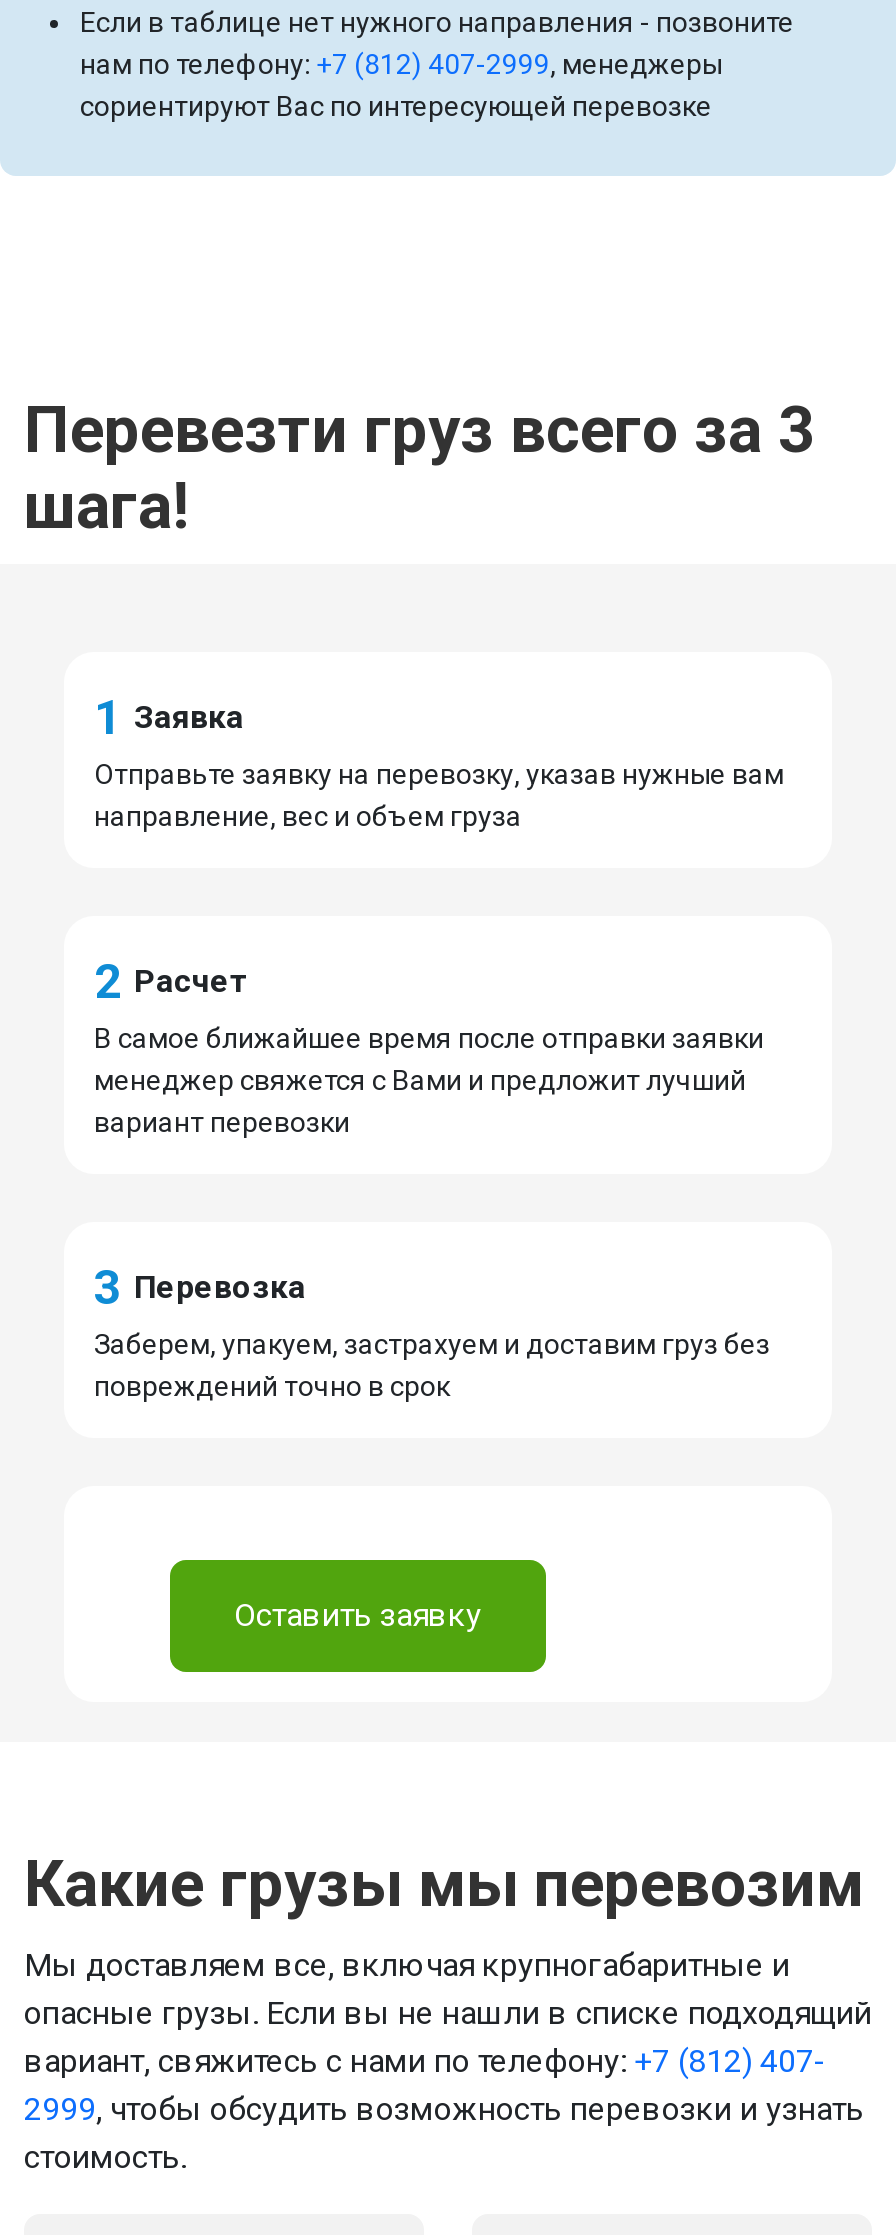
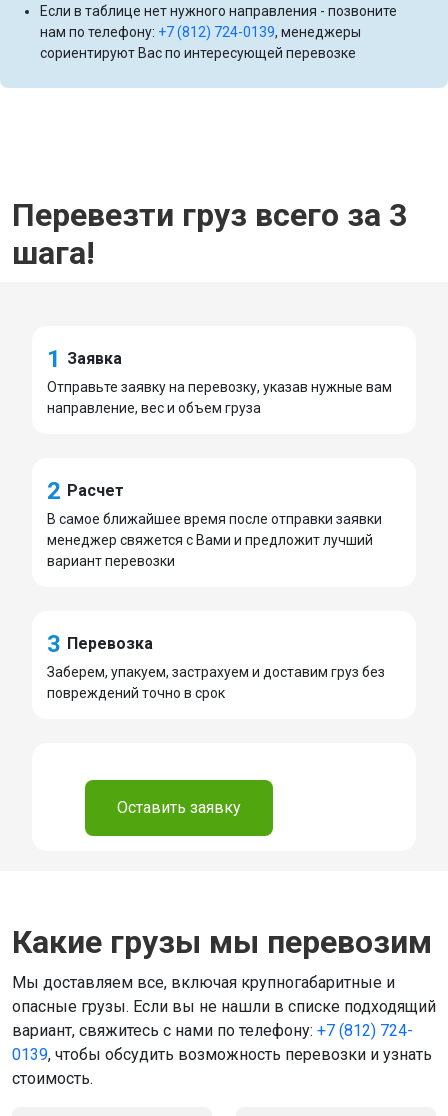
- нам по телефону: +7 (812) 407-2999, менеджеры
+ нам по телефону: +7 (812) 724-0139, менеджеры

- вариант, свяжитесь с нами по телефону: +7 (812) 407-
+ вариант, свяжитесь с нами по телефону: +7 (812) 724-

- 2999, чтобы обсудить возможность перевозки и узнать
+ 0139, чтобы обсудить возможность перевозки и узнать
